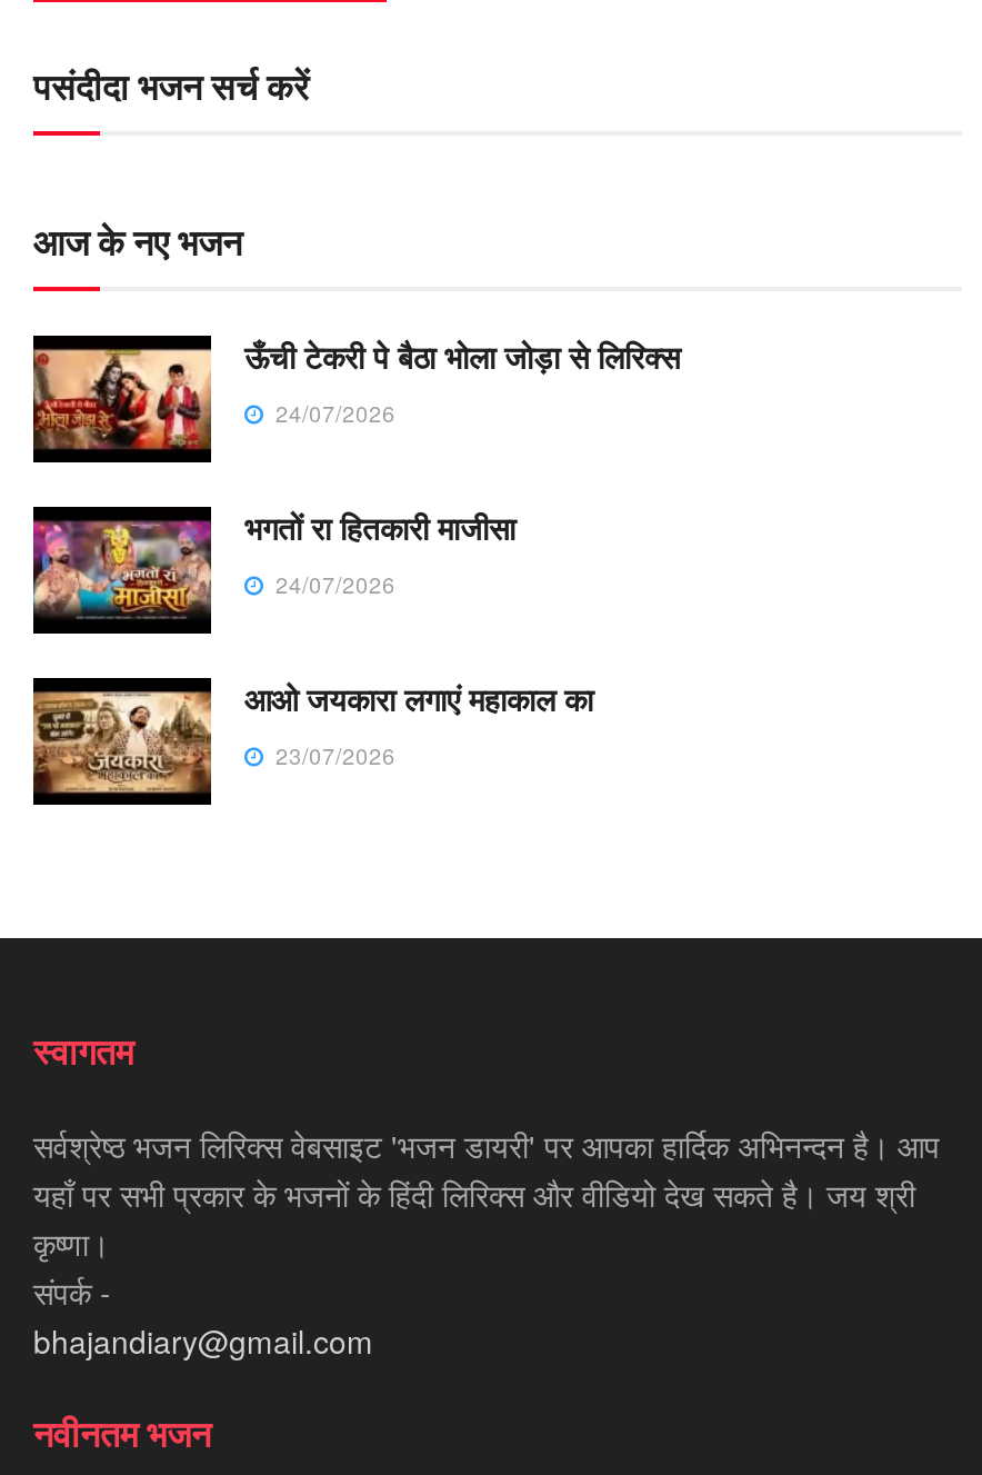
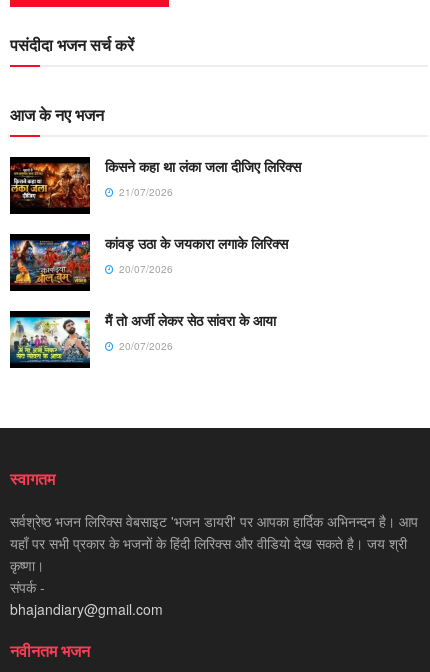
- [image]
- ऊँची टेकरी पे बैठा भोला जोड़ा से लिरिक्स
- 24/07/2026
+ [image]
+ किसने कहा था लंका जला दीजिए लिरिक्स
+ 21/07/2026

- [image]
- भगतों रा हितकारी माजीसा
- 24/07/2026
+ [image]
+ कांवड़ उठा के जयकारा लगाके लिरिक्स
+ 20/07/2026

- [image]
- आओ जयकारा लगाएं महाकाल का
- 23/07/2026
+ [image]
+ मैं तो अर्जी लेकर सेठ सांवरा के आया
+ 20/07/2026
